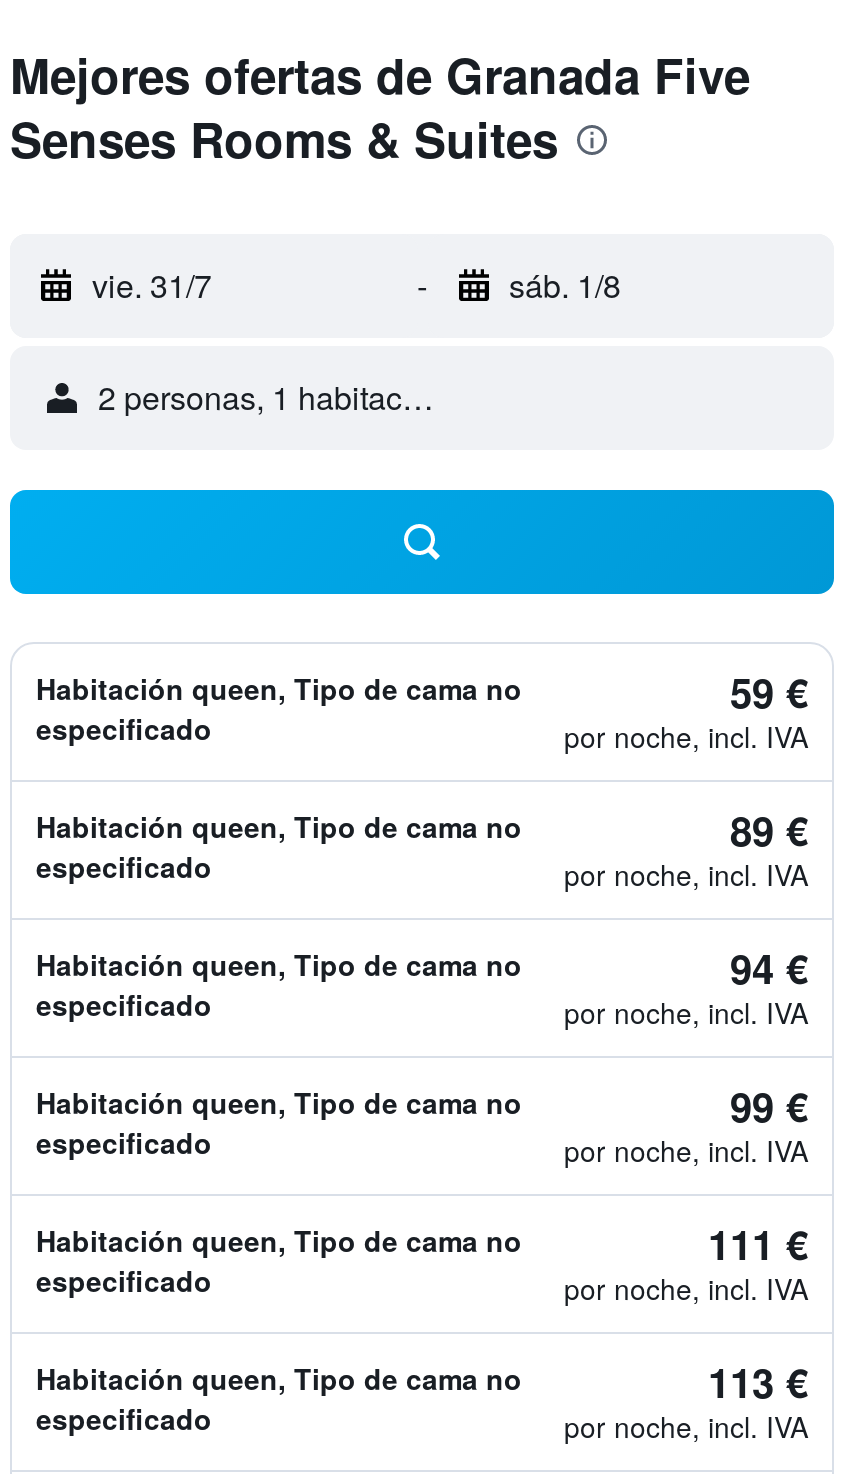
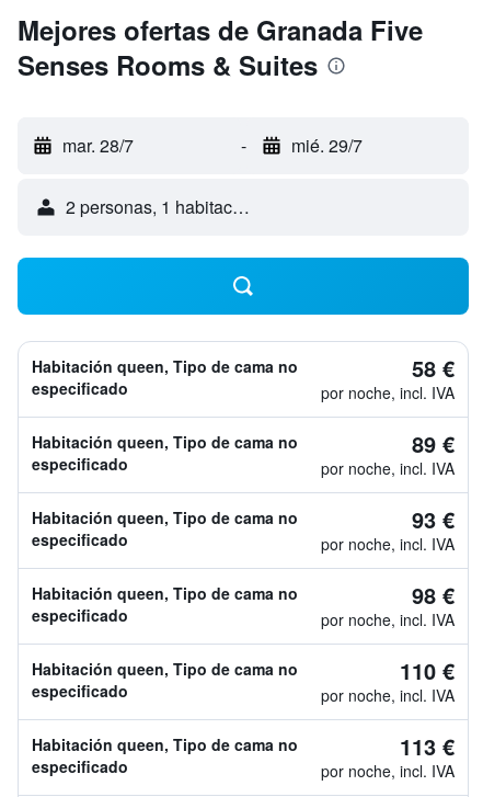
- vie. 31/7
+ mar. 28/7

- sáb. 1/8
+ mié. 29/7

- 59 €
+ 58 €

- 94 €
+ 93 €

- 99 €
+ 98 €

- 111 €
+ 110 €
